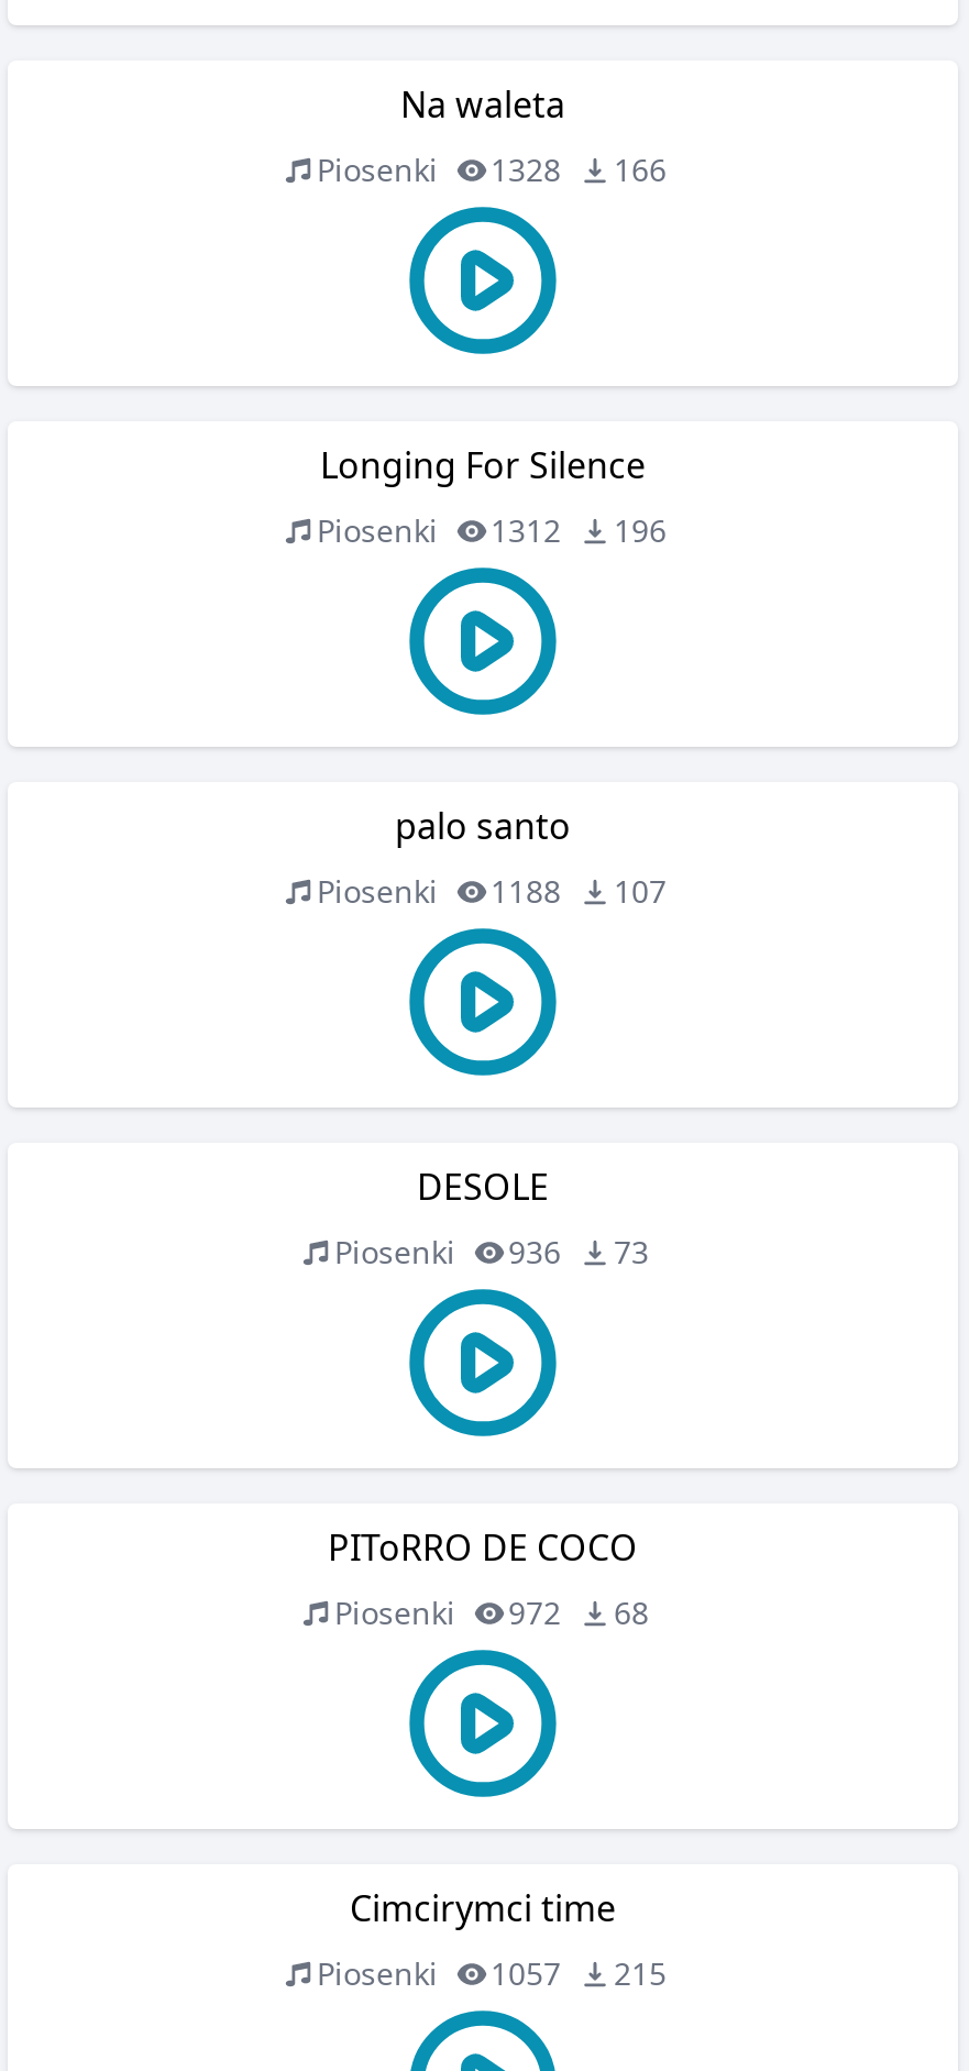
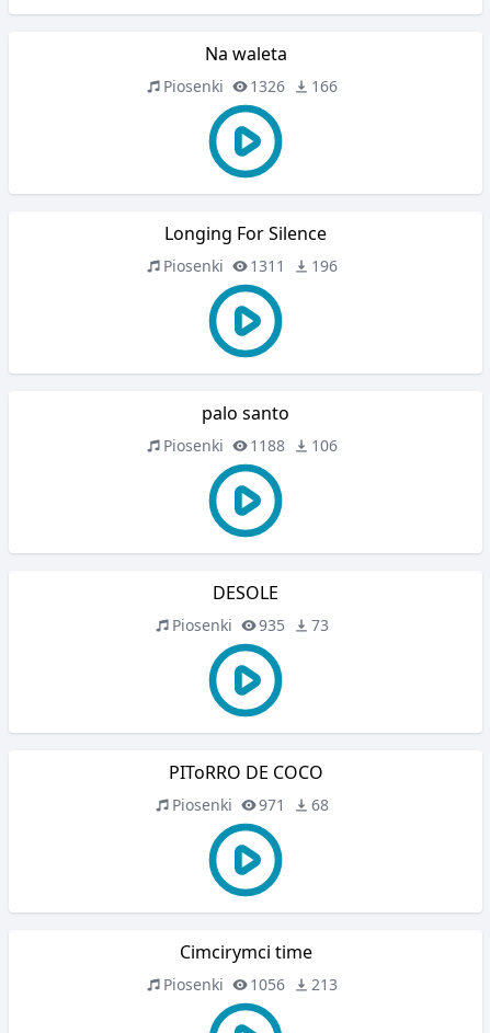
- Piosenki 1328 166
+ Piosenki 1326 166

- Piosenki 1312 196
+ Piosenki 1311 196

- Piosenki 1188 107
+ Piosenki 1188 106

- Piosenki 936 73
+ Piosenki 935 73

- Piosenki 972 68
+ Piosenki 971 68

- 1057
+ 1056

- 215
+ 213
